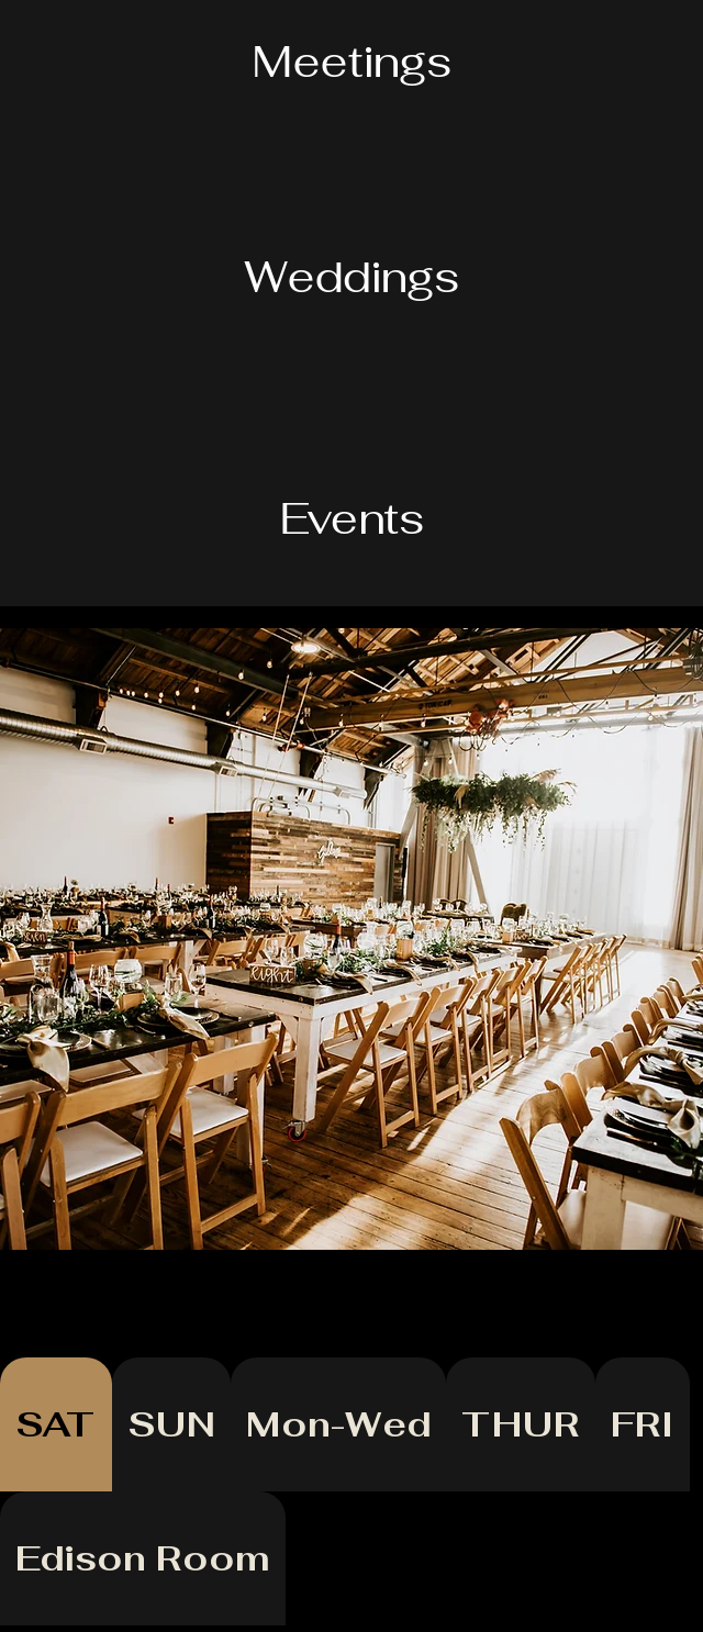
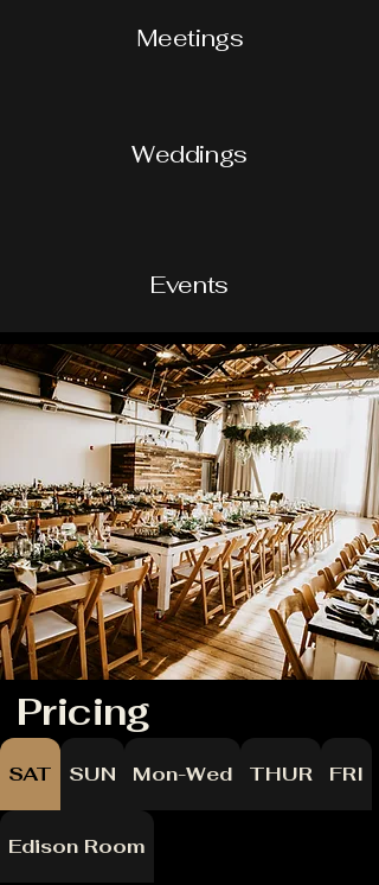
+ Pricing
